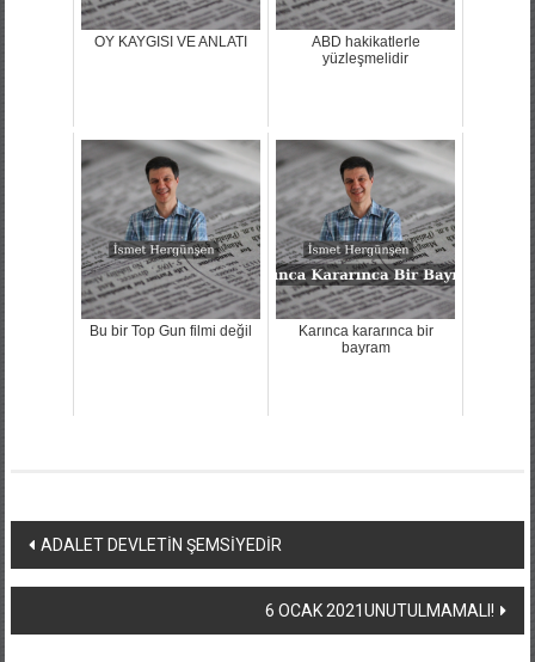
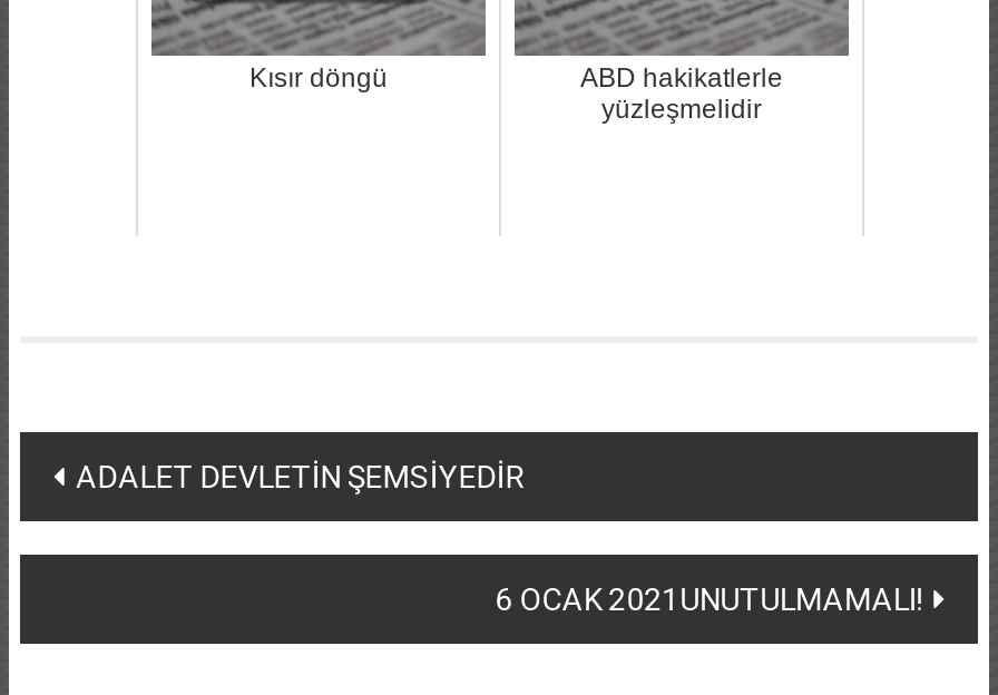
- OY KAYGISI VE ANLATI
+ Kısır döngü

- [image]
- Bu bir Top Gun filmi değil
- Karınca kararınca bir
- bayram

- [image]
